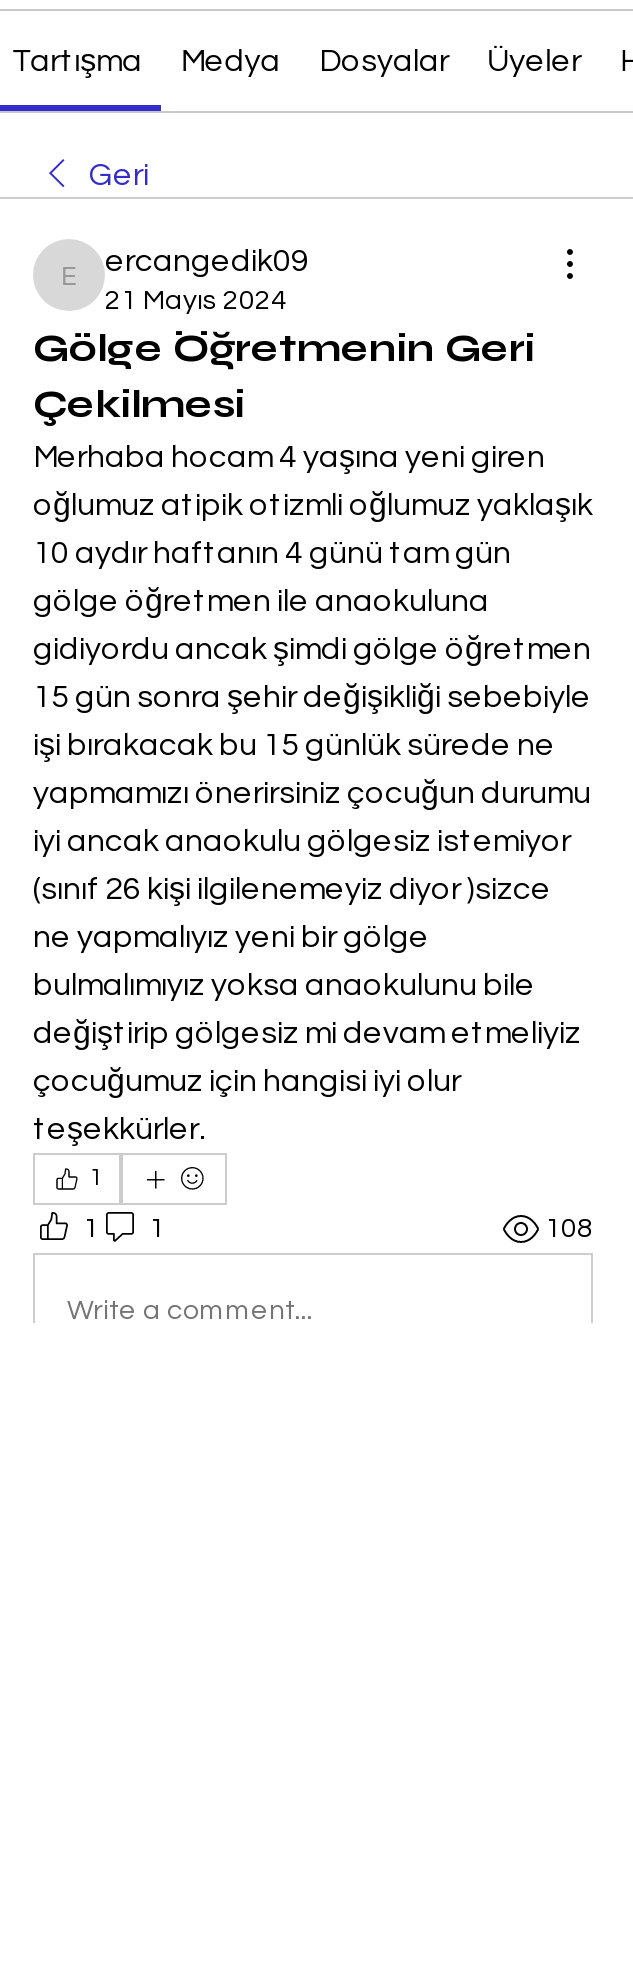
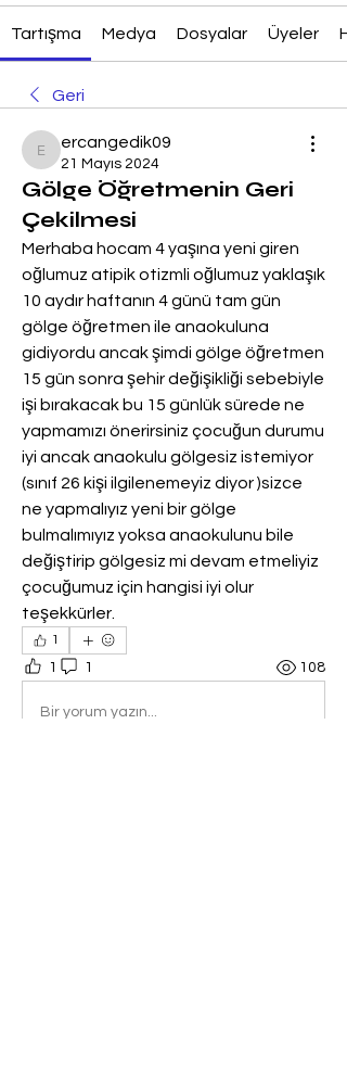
- Write a comment...
+ Bir yorum yazın...
